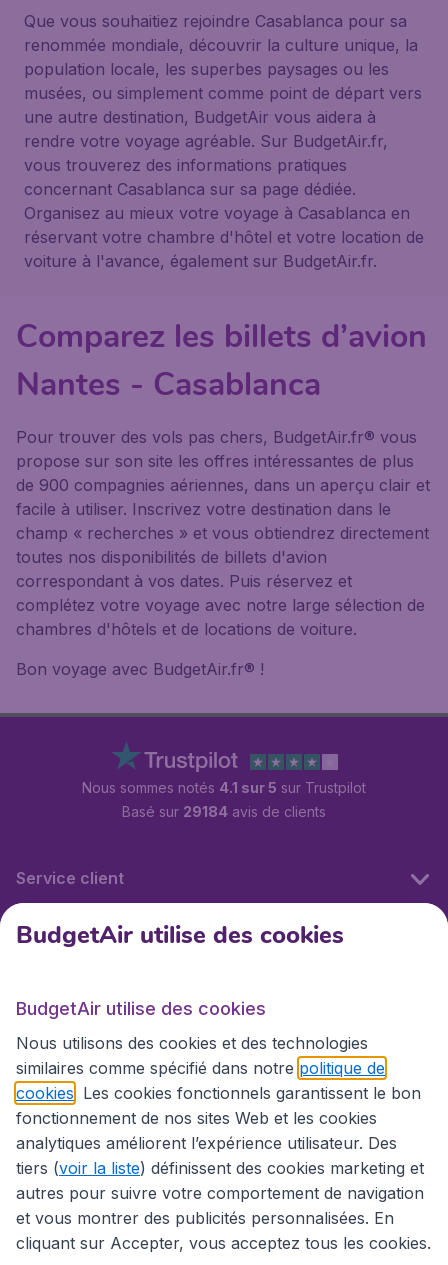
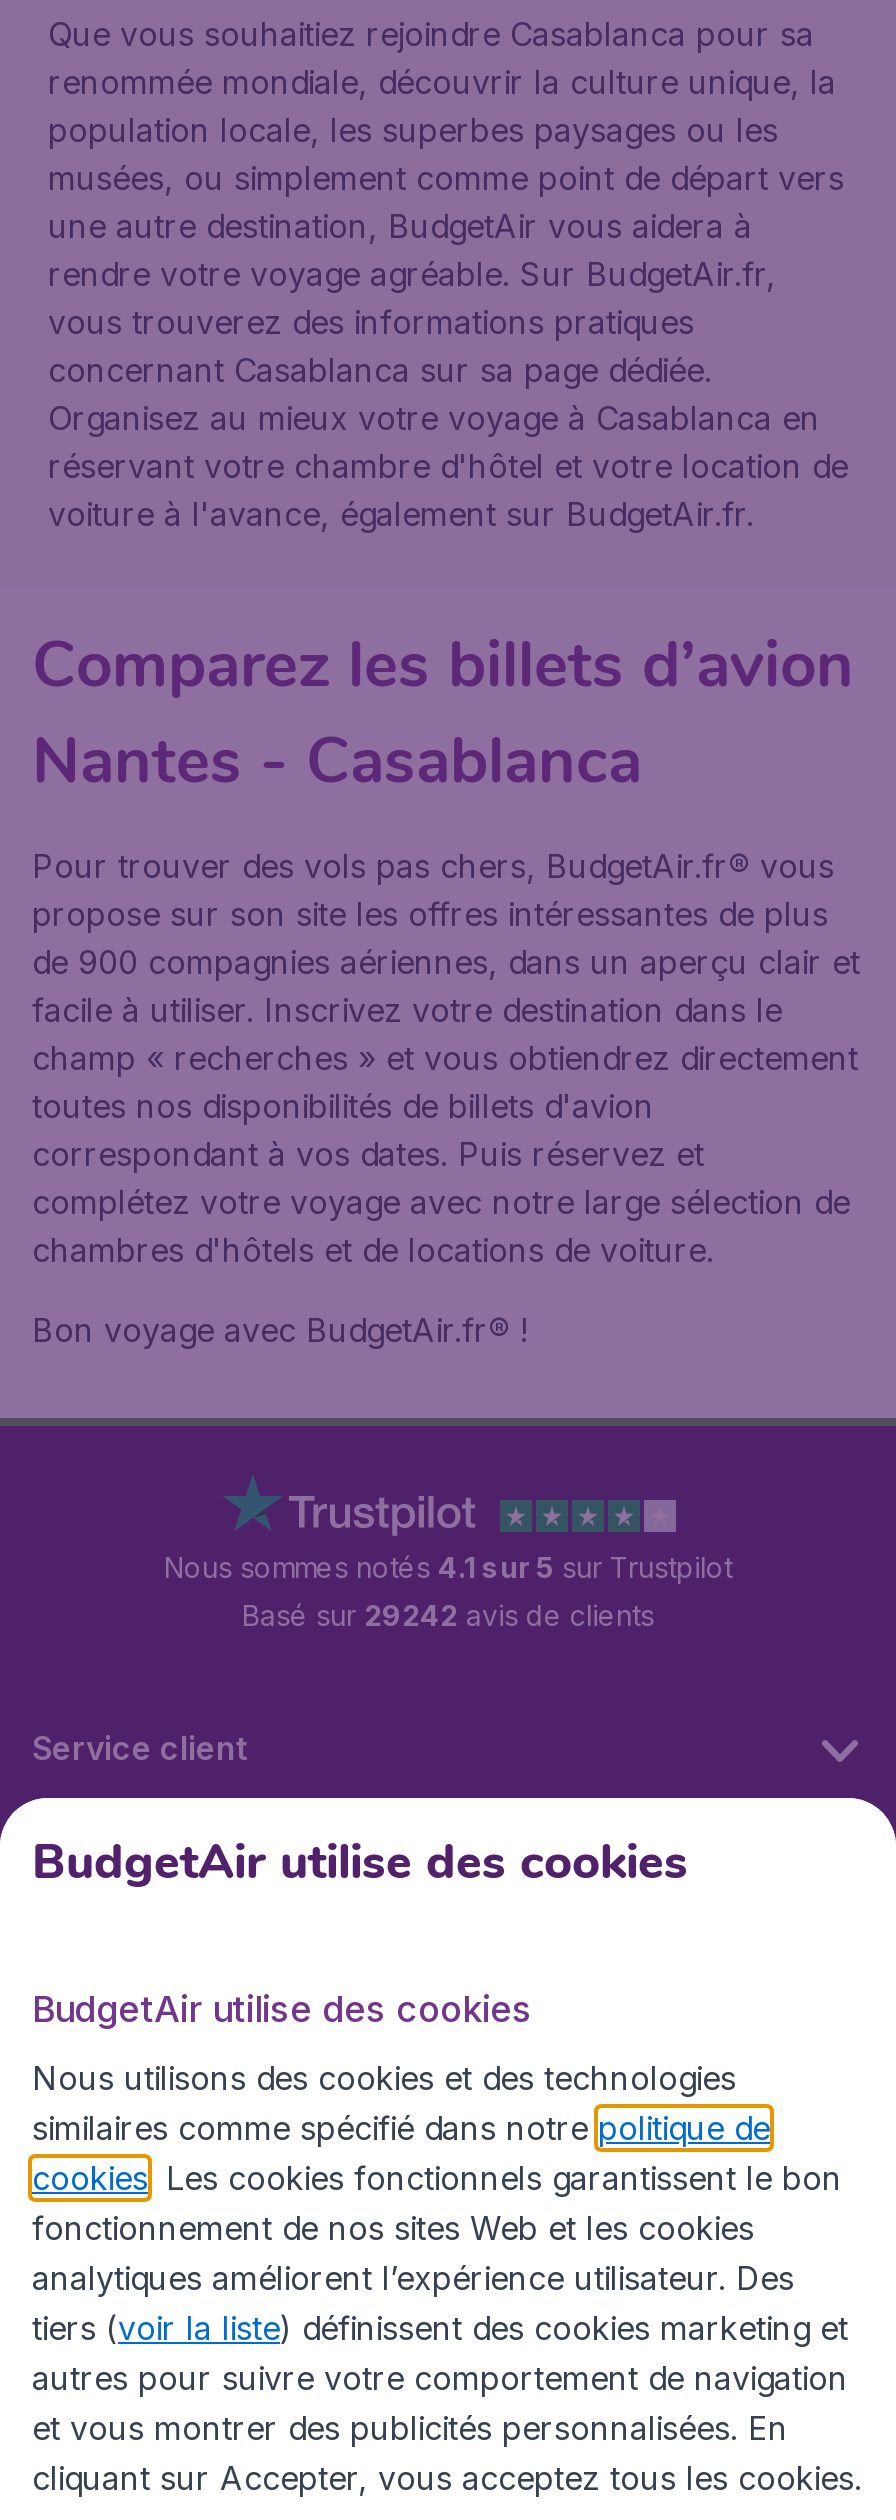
- Basé sur 29184 avis de clients
+ Basé sur 29242 avis de clients
